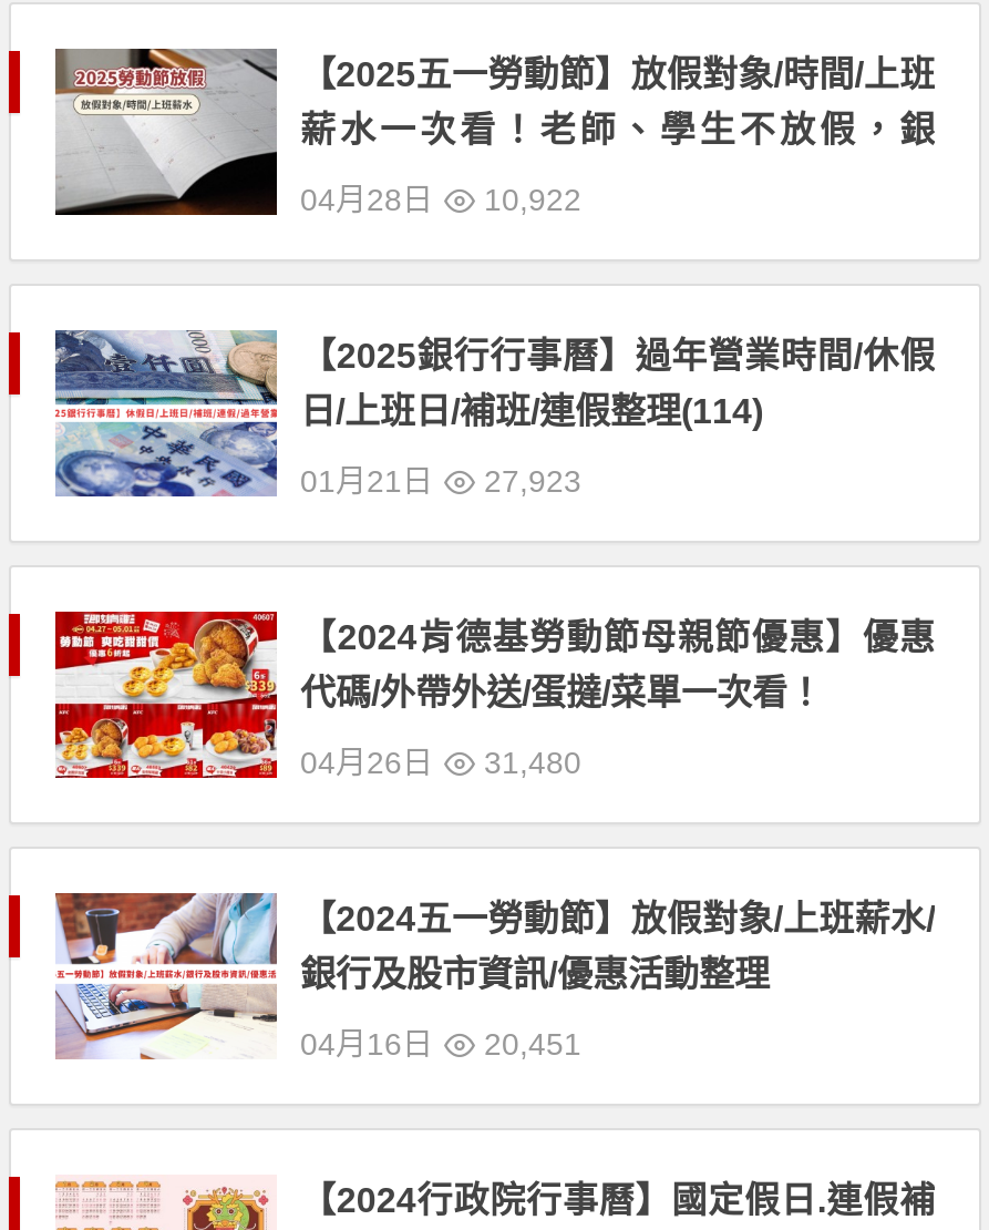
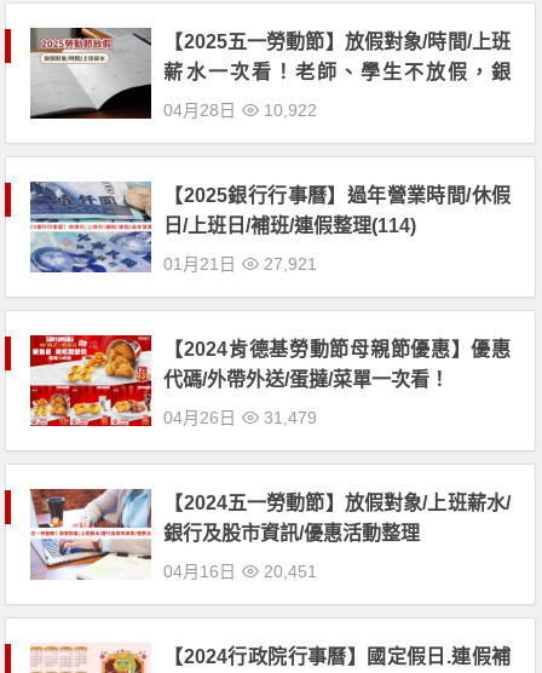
- 01月21日 27,923
+ 01月21日 27,921

- 04月26日 31,480
+ 04月26日 31,479
